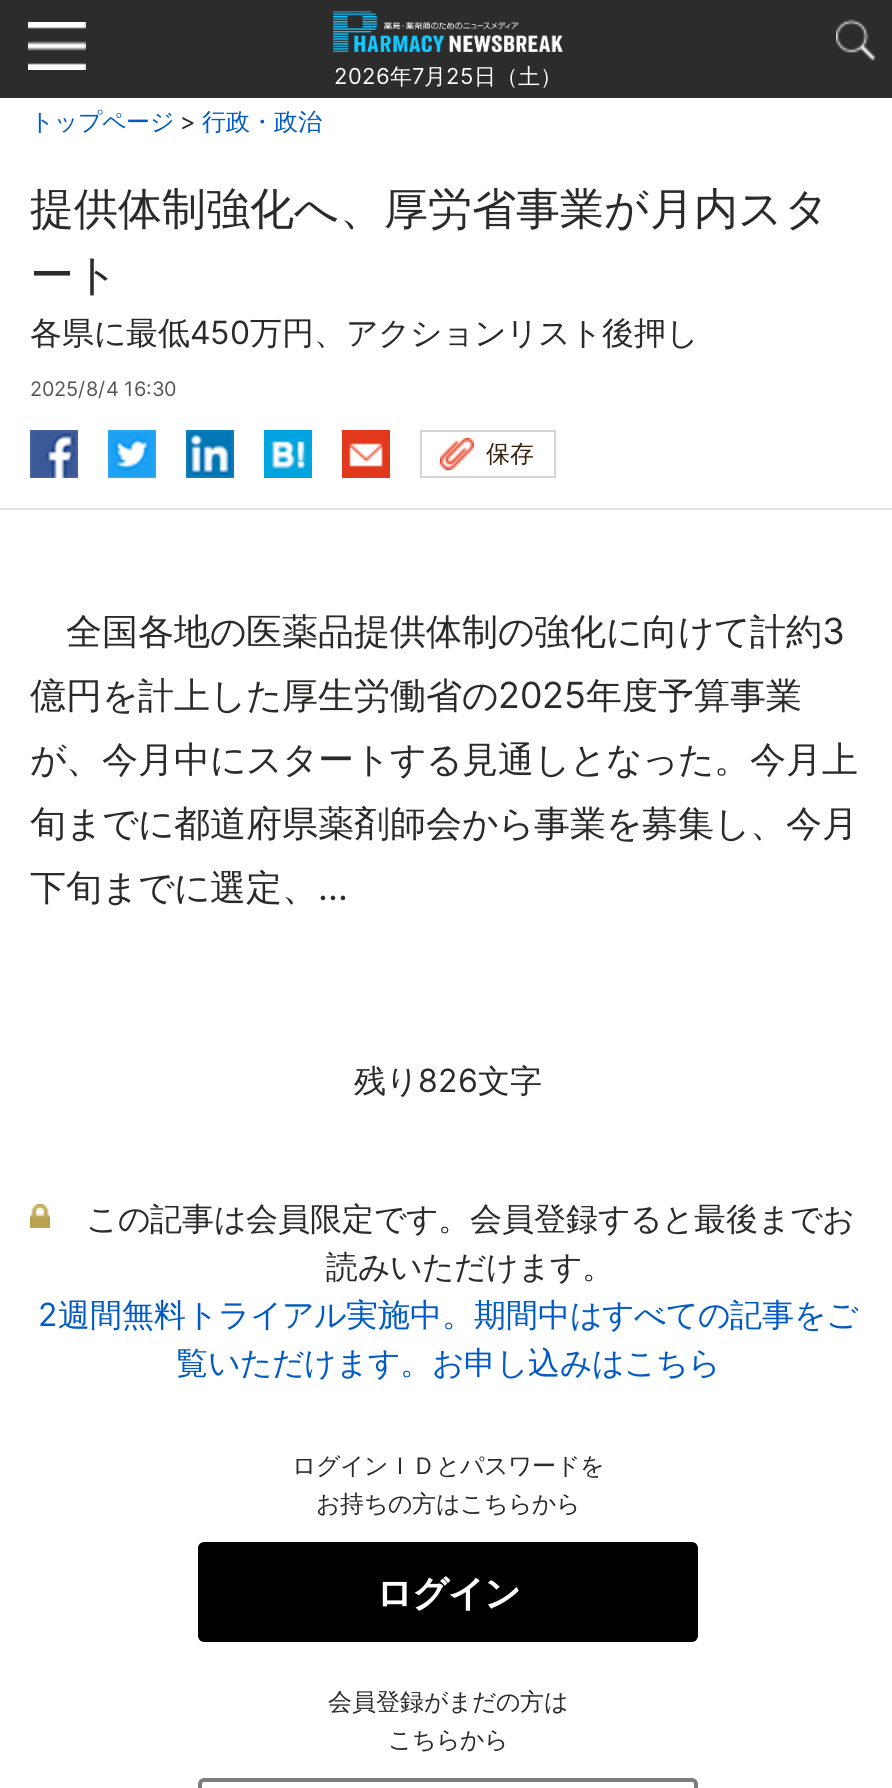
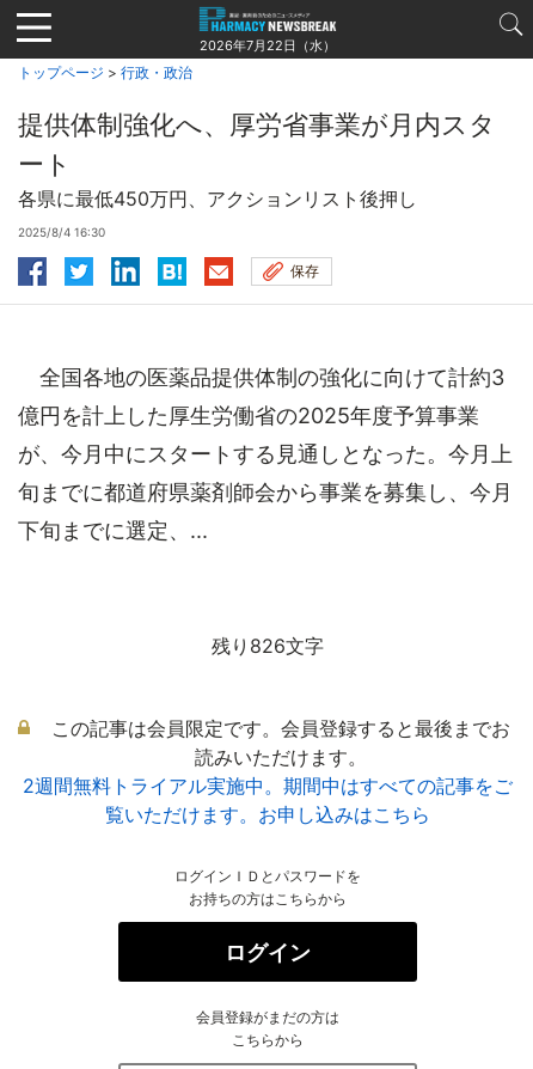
- 2026年7月25日（土）
+ 2026年7月22日（水）
